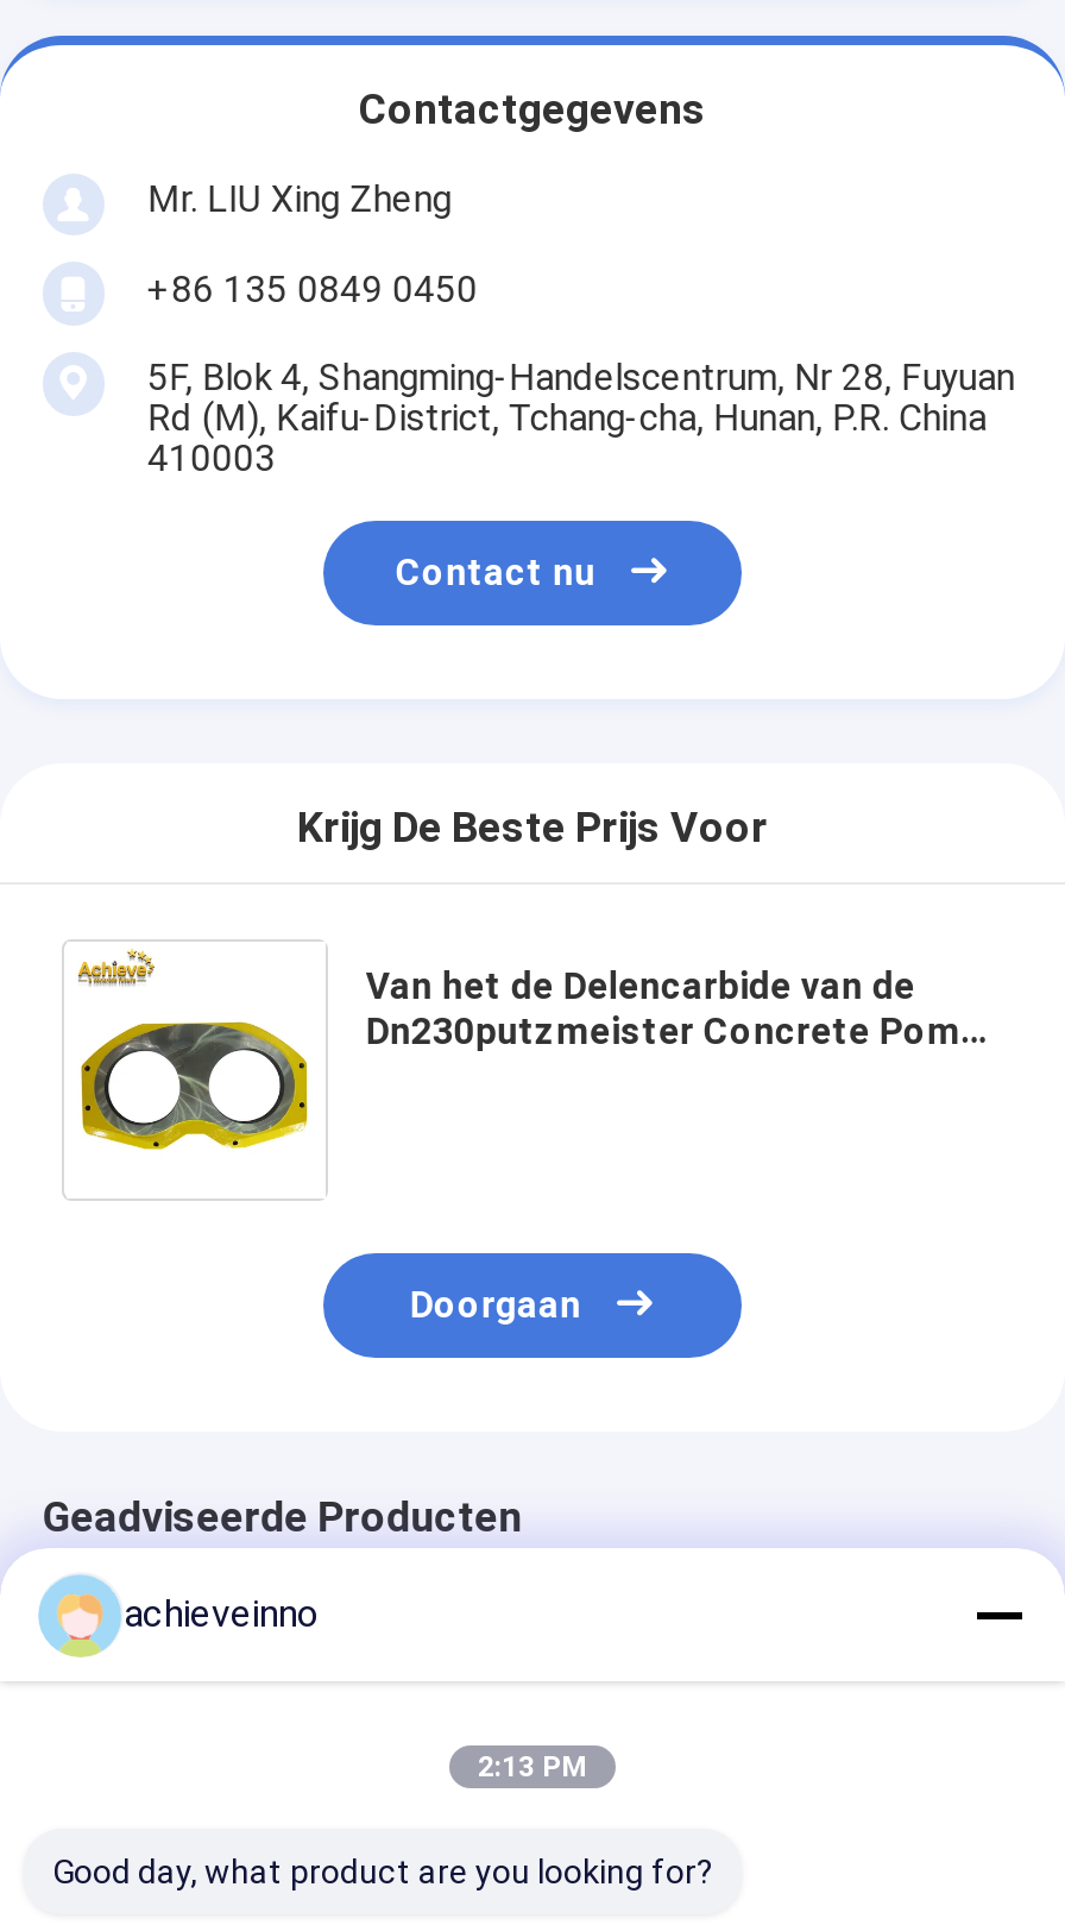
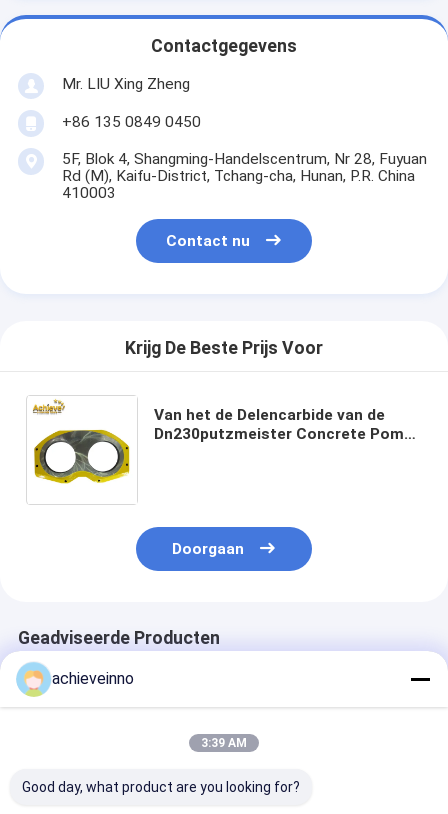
- 2:13 PM
+ 3:39 AM
